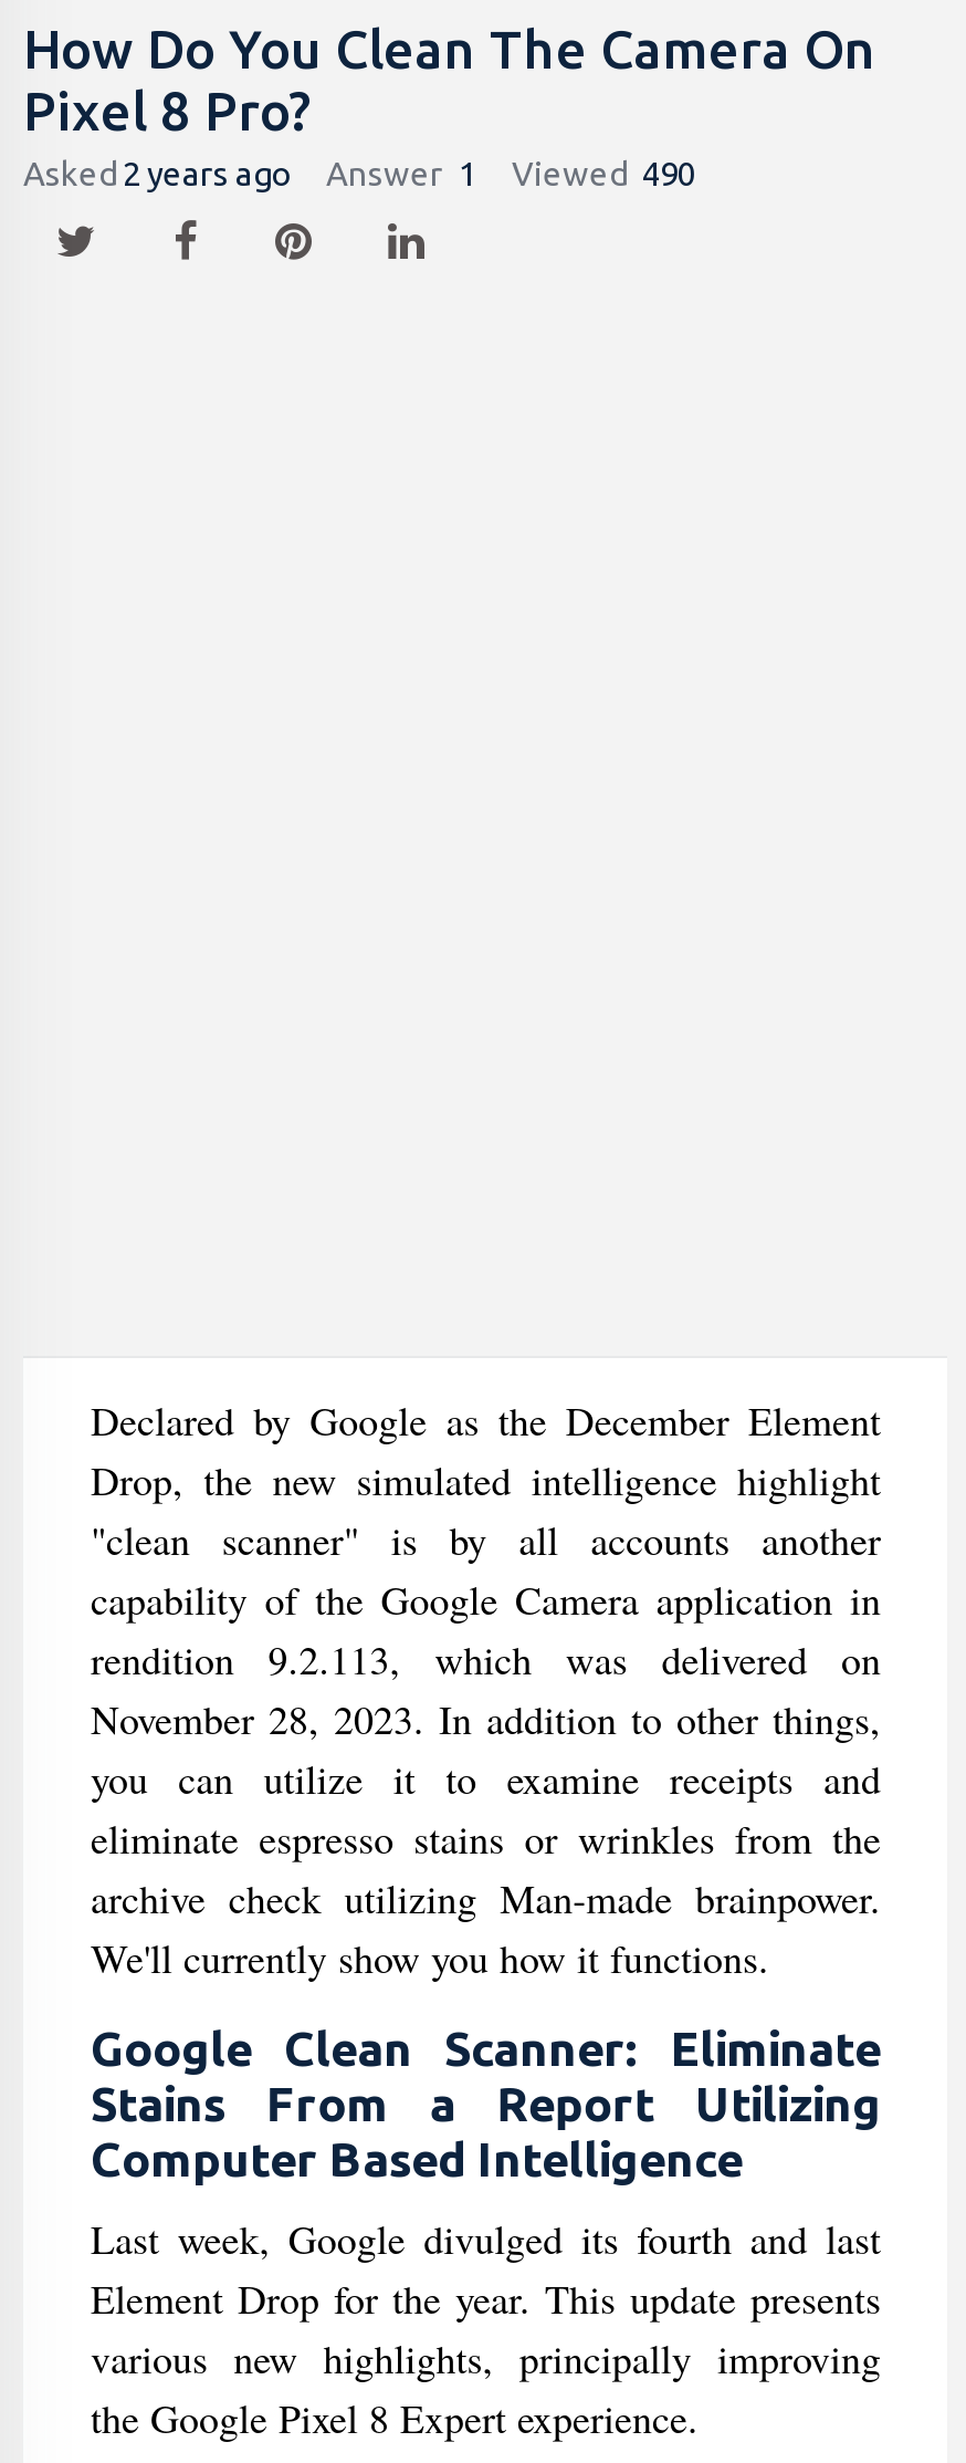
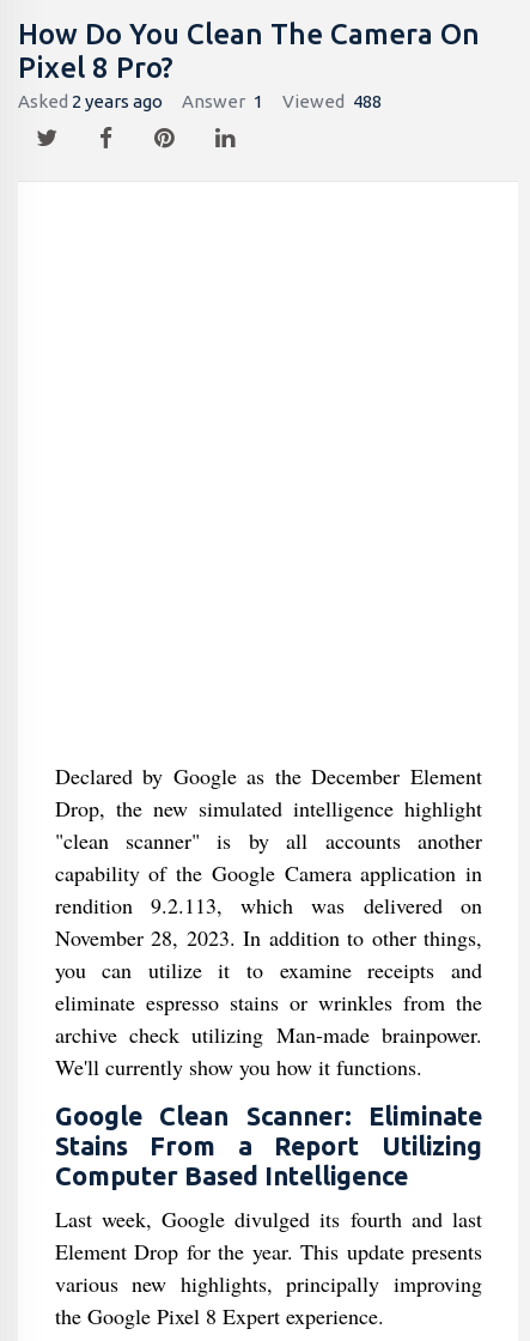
- Asked 2 years ago Answer 1 Viewed 490
+ Asked 2 years ago Answer 1 Viewed 488
